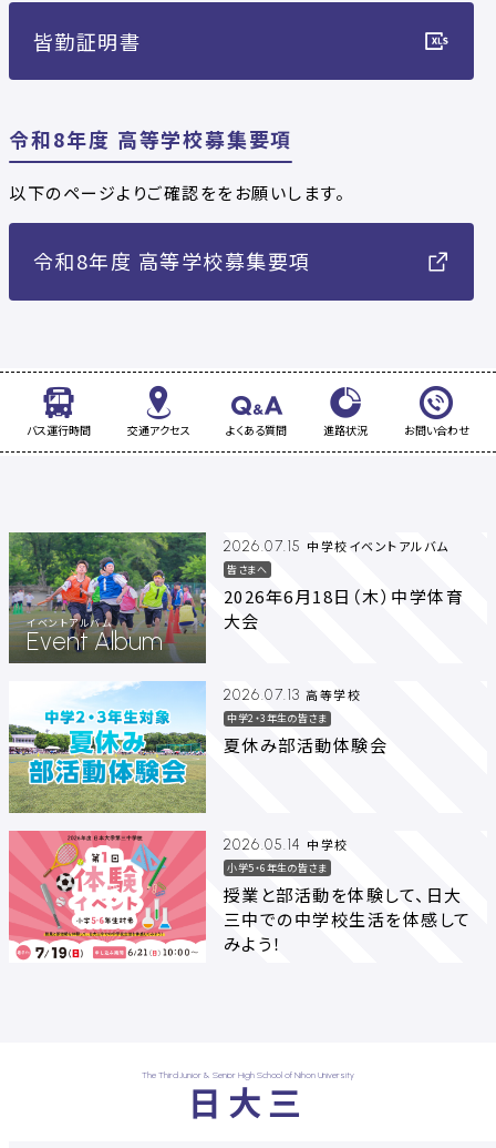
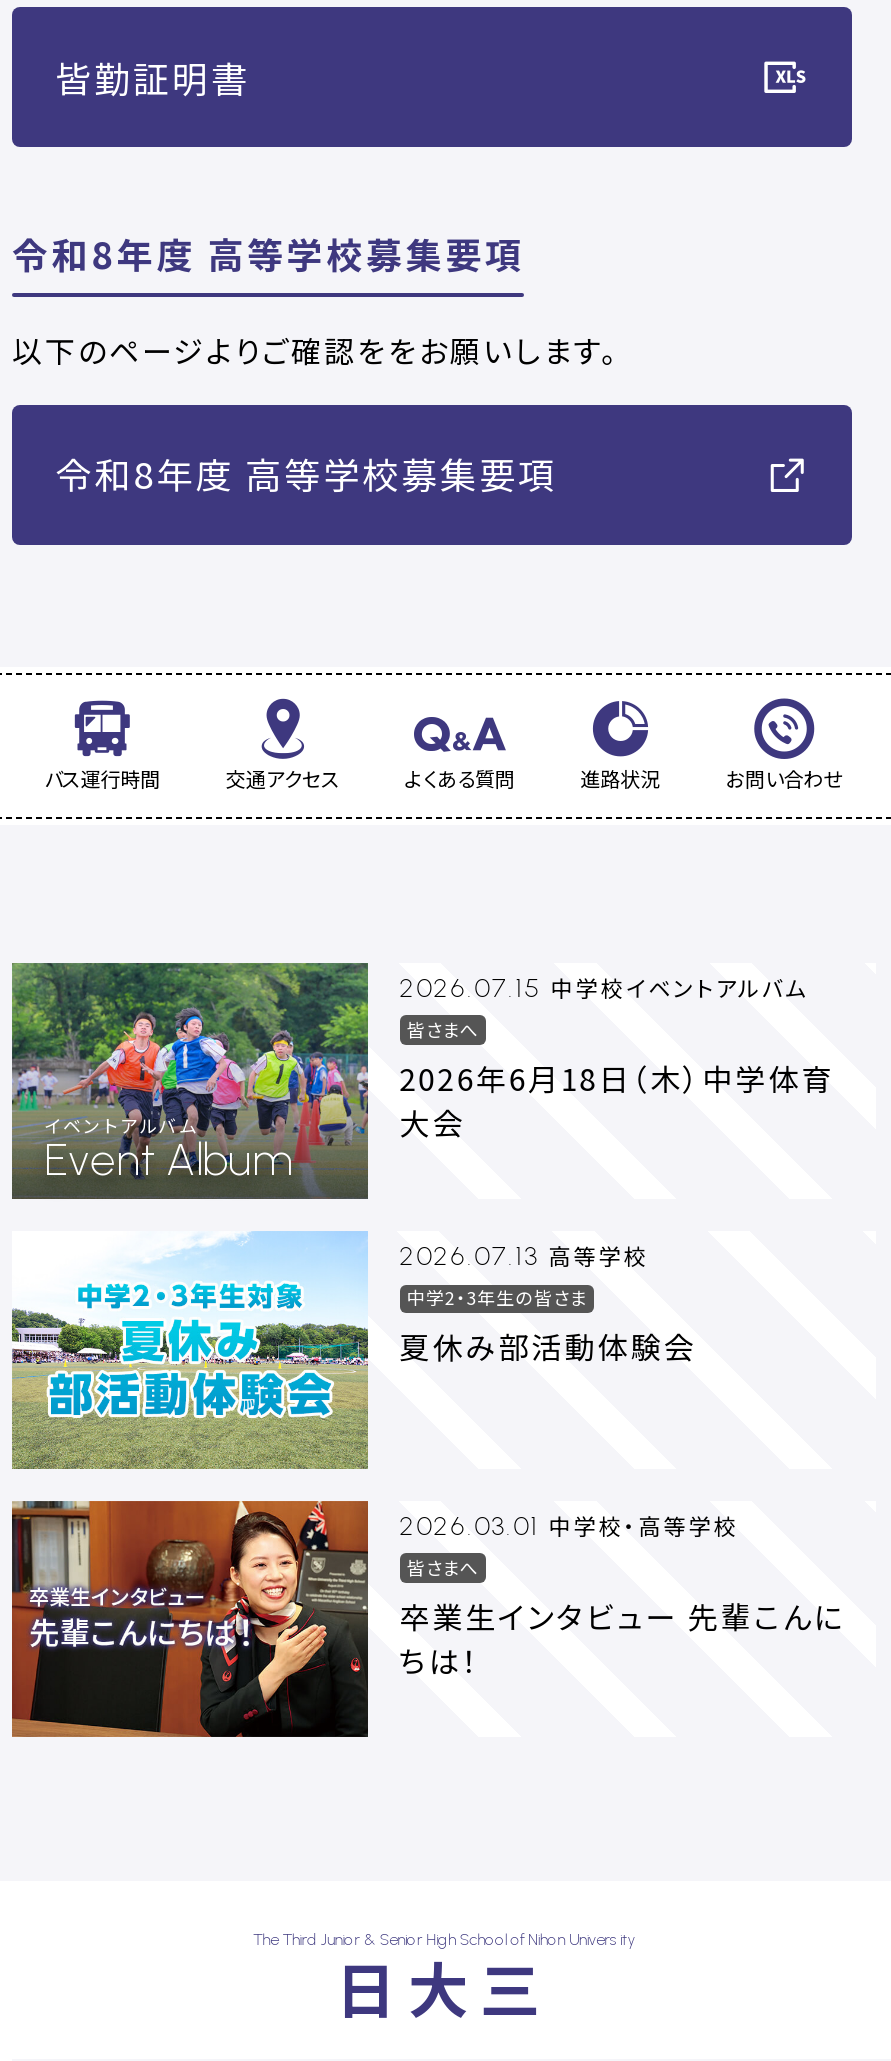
- [image]
- 2026.05.14 中学校
- 小学5・6年生の皆さま
- 授業と部活動を体験して、日大
- 三中での中学校生活を体感して
- みよう！
+ [image]
+ 2026.03.01 中学校・高等学校
+ 皆さまへ
+ 卒業生インタビュー 先輩こんに
+ ちは！
